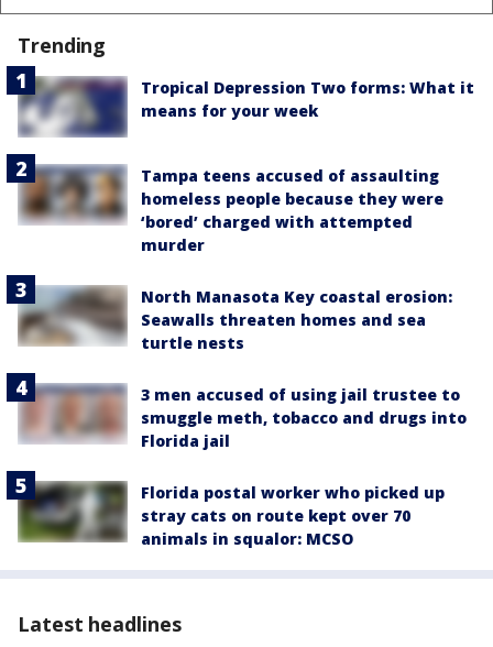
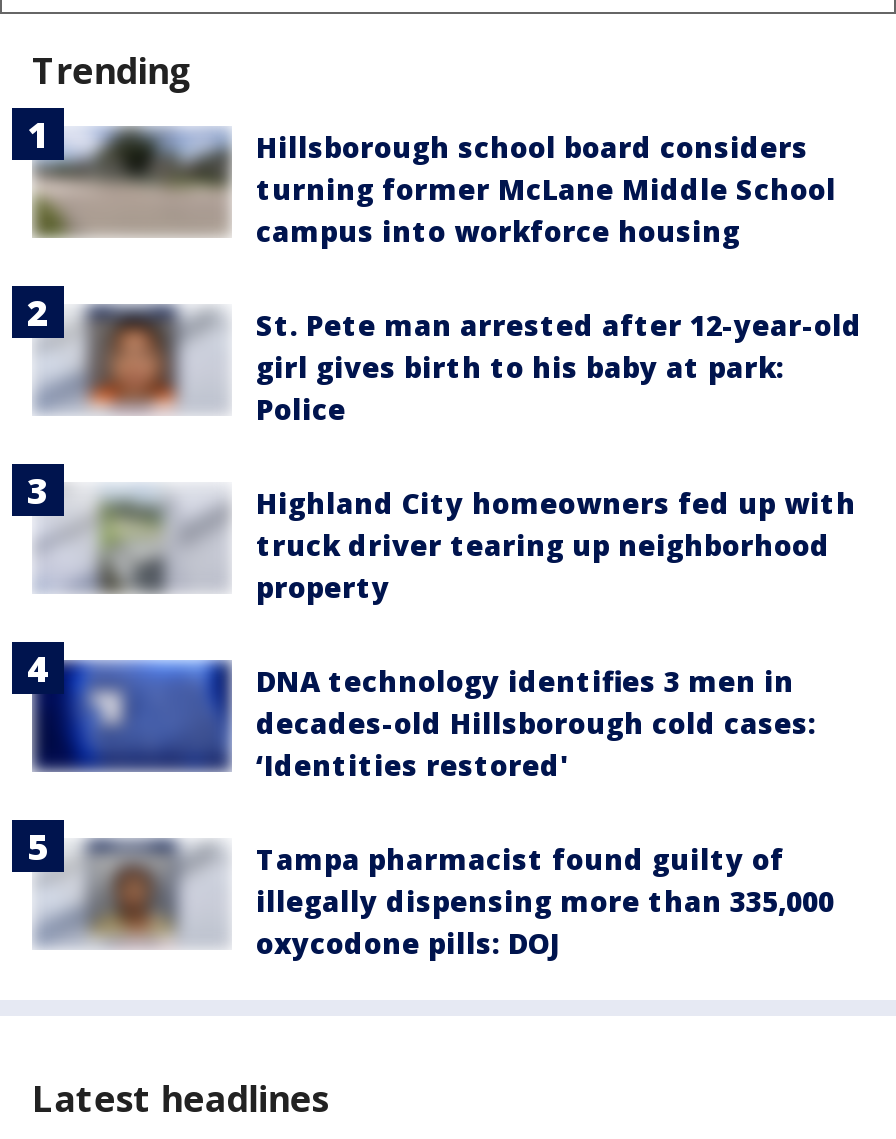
- [image]
- Tropical Depression Two forms: What it
- means for your week
+ [image]
+ Hillsborough school board considers
+ turning former McLane Middle School
+ campus into workforce housing

- [image]
- Tampa teens accused of assaulting
- homeless people because they were
- ‘bored’ charged with attempted
- murder
+ [image]
+ St. Pete man arrested after 12-year-old
+ girl gives birth to his baby at park:
+ Police

- [image]
- North Manasota Key coastal erosion:
- Seawalls threaten homes and sea
- turtle nests
+ [image]
+ Highland City homeowners fed up with
+ truck driver tearing up neighborhood
+ property

- [image]
- 3 men accused of using jail trustee to
- smuggle meth, tobacco and drugs into
- Florida jail
+ [image]
+ DNA technology identifies 3 men in
+ decades-old Hillsborough cold cases:
+ ‘Identities restored'

- [image]
- Florida postal worker who picked up
- stray cats on route kept over 70
- animals in squalor: MCSO
+ [image]
+ Tampa pharmacist found guilty of
+ illegally dispensing more than 335,000
+ oxycodone pills: DOJ
